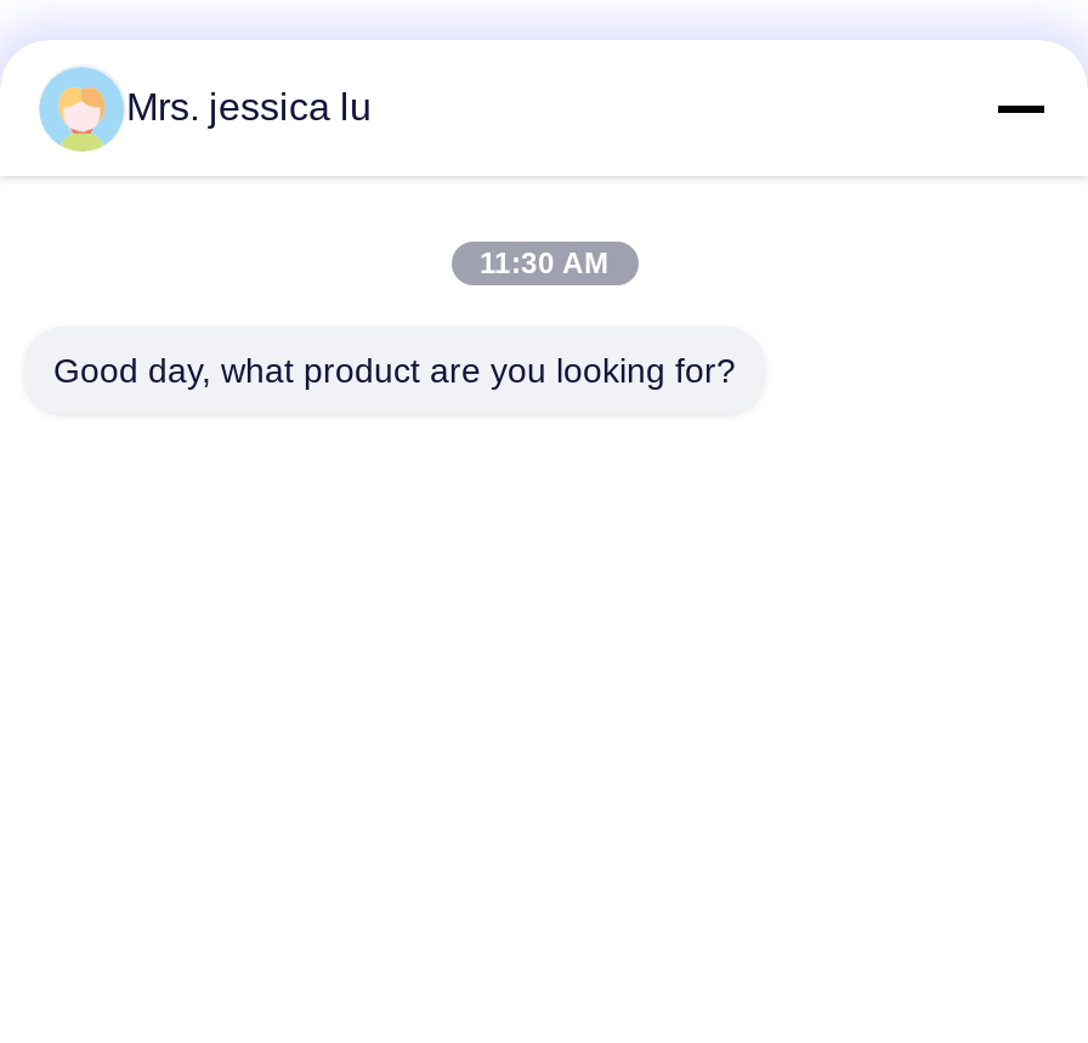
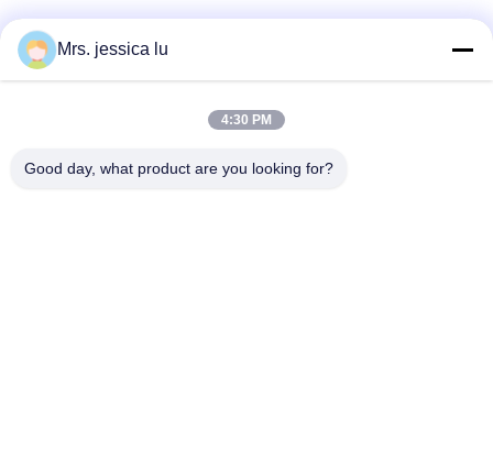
- 11:30 AM
+ 4:30 PM
